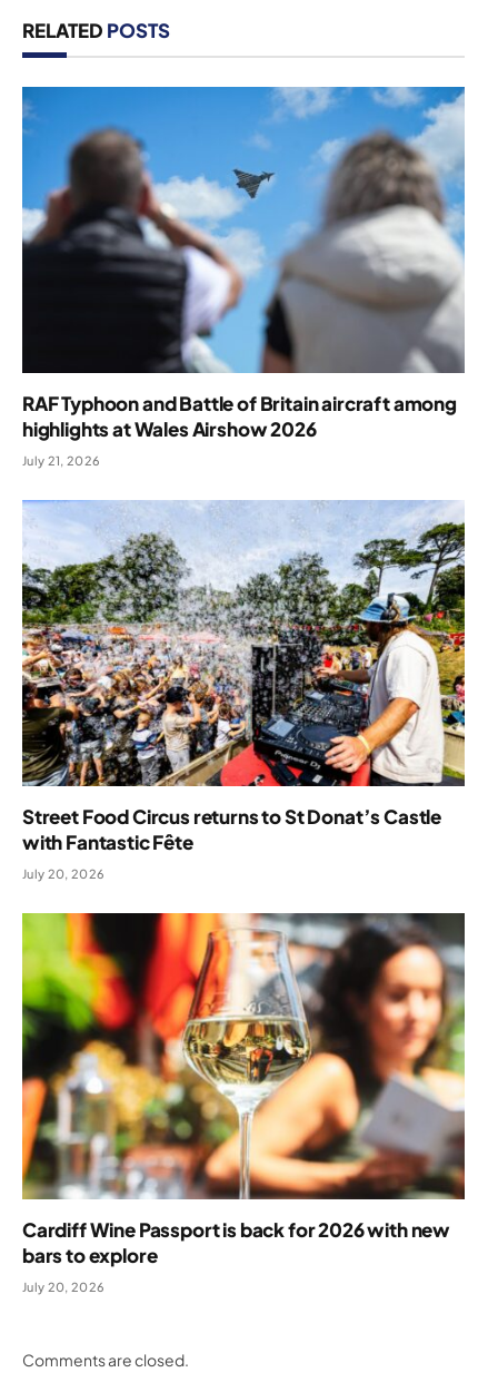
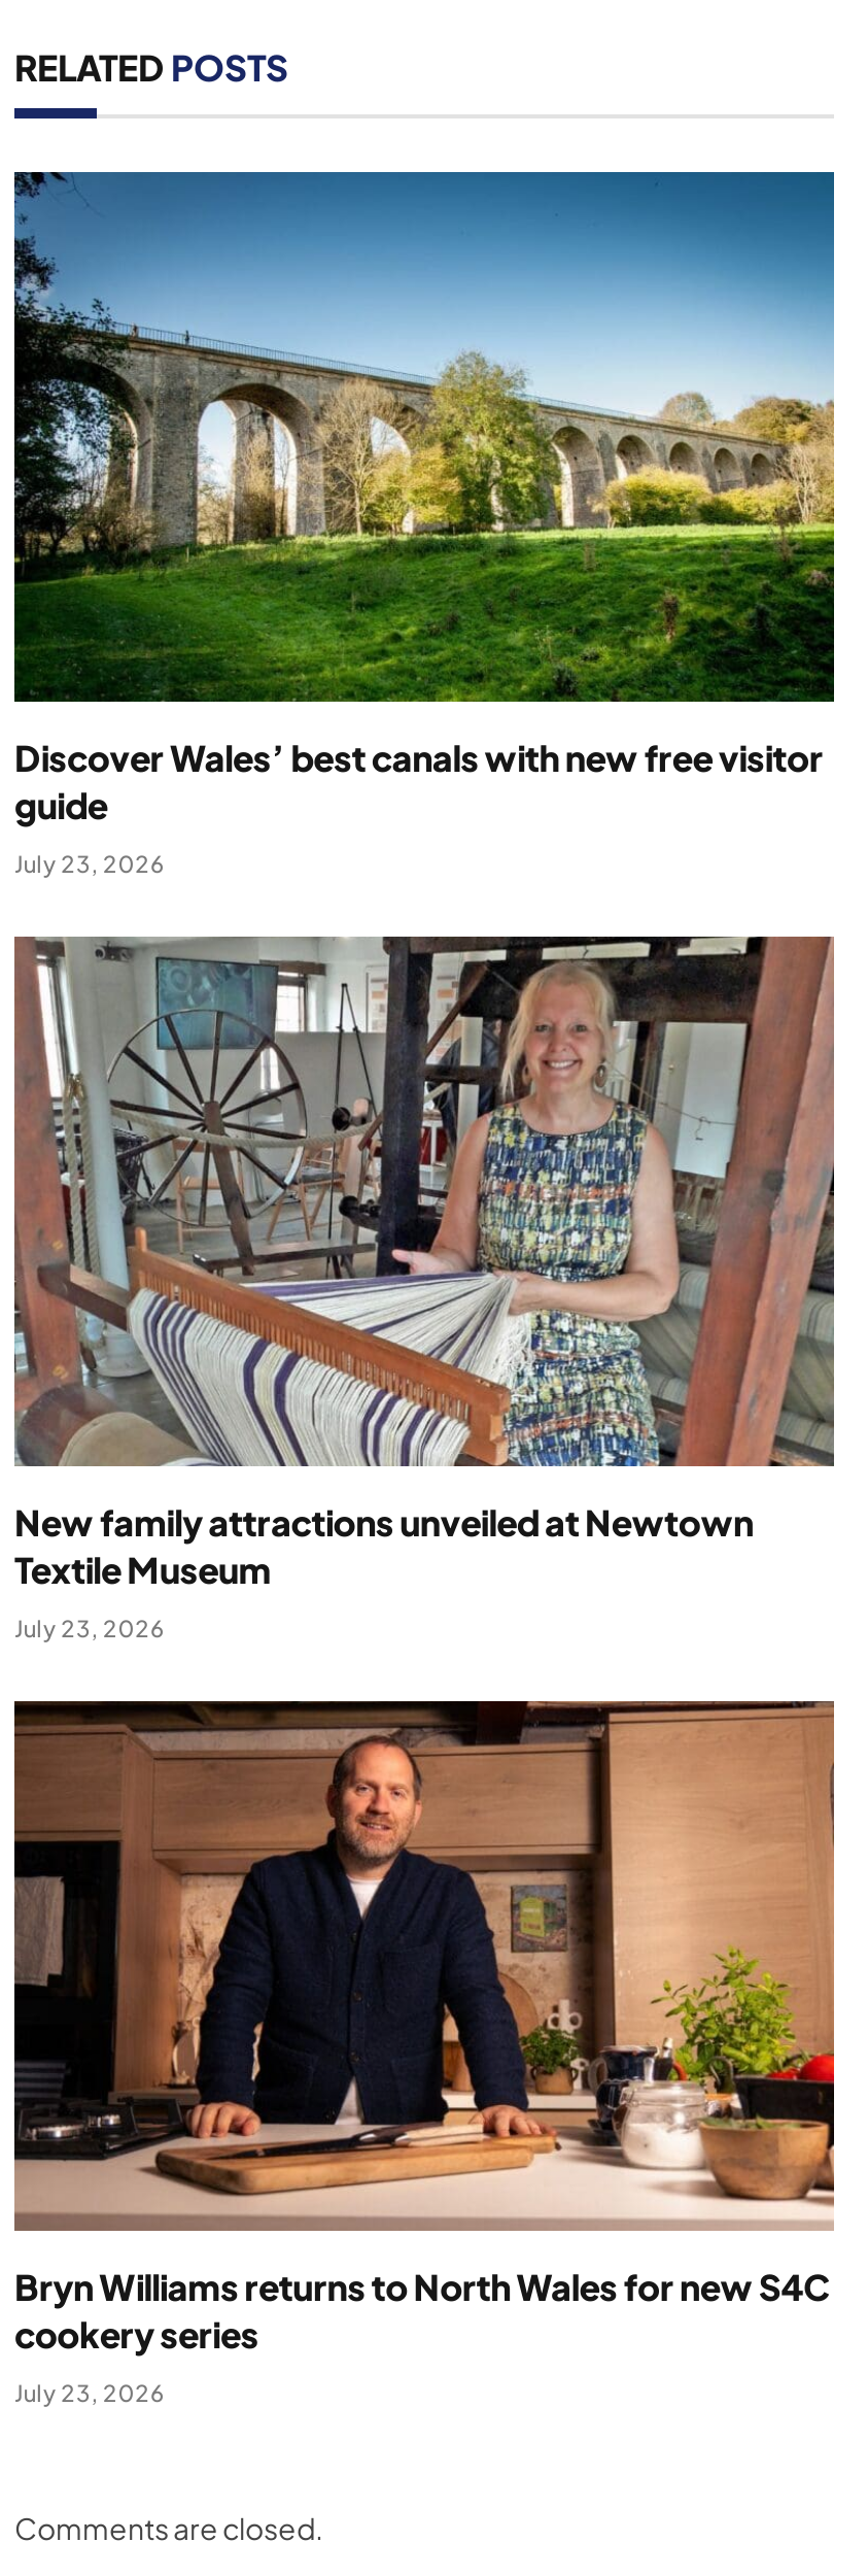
- [image]
- RAF Typhoon and Battle of Britain aircraft among
- highlights at Wales Airshow 2026
+ [image]
+ Discover Wales’ best canals with new free visitor
+ guide

- July 21, 2026
+ July 23, 2026

- [image]
- Street Food Circus returns to St Donat’s Castle
- with Fantastic Fête
+ [image]
+ New family attractions unveiled at Newtown
+ Textile Museum

- July 20, 2026
+ July 23, 2026

- [image]
- Cardiff Wine Passport is back for 2026 with new
- bars to explore
+ [image]
+ Bryn Williams returns to North Wales for new S4C
+ cookery series

- July 20, 2026
+ July 23, 2026
